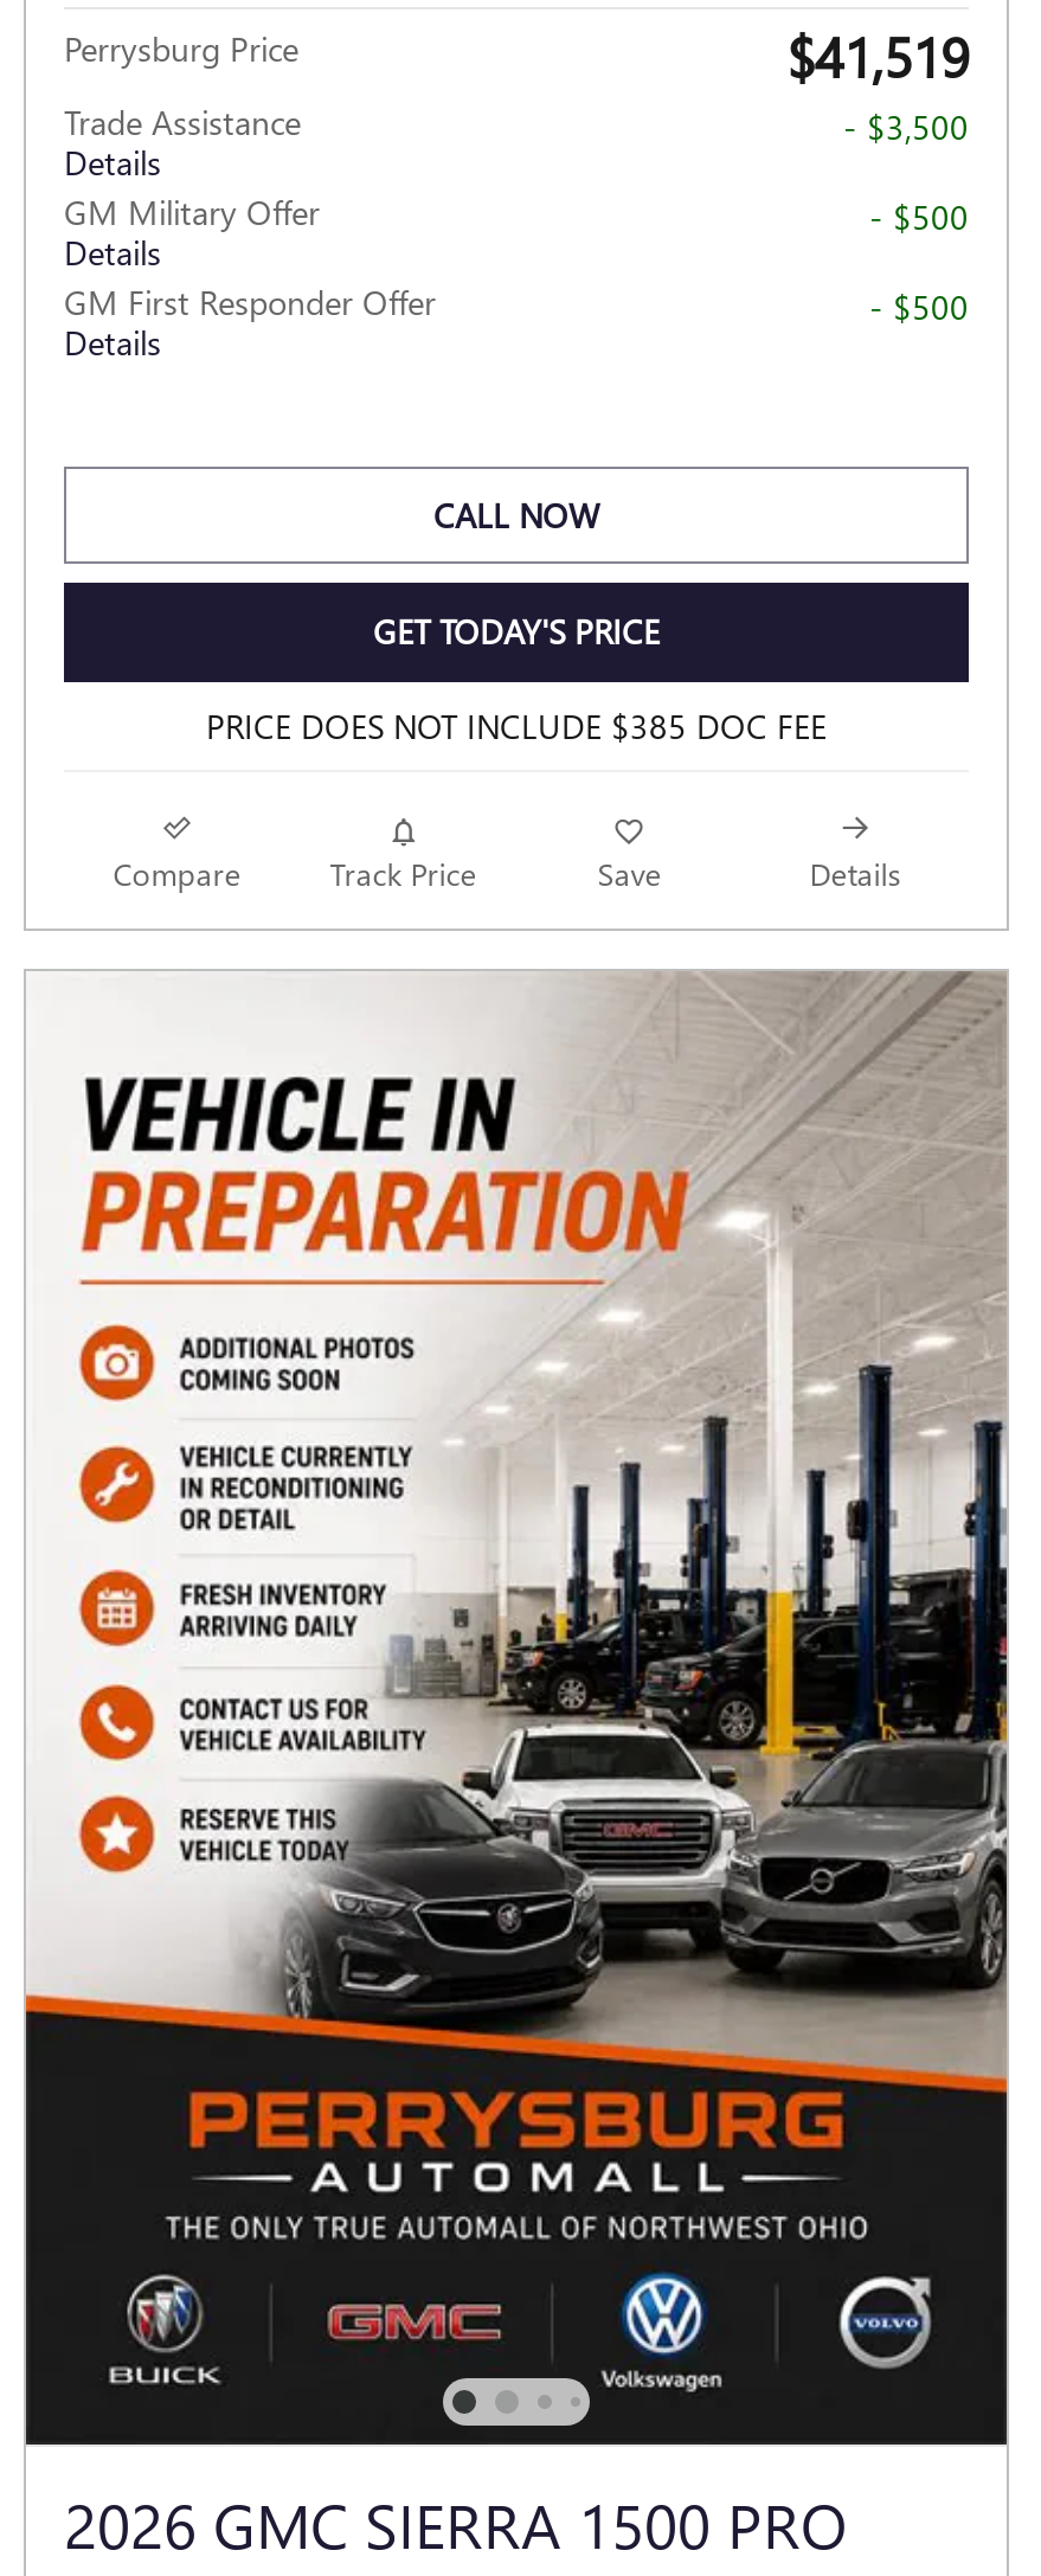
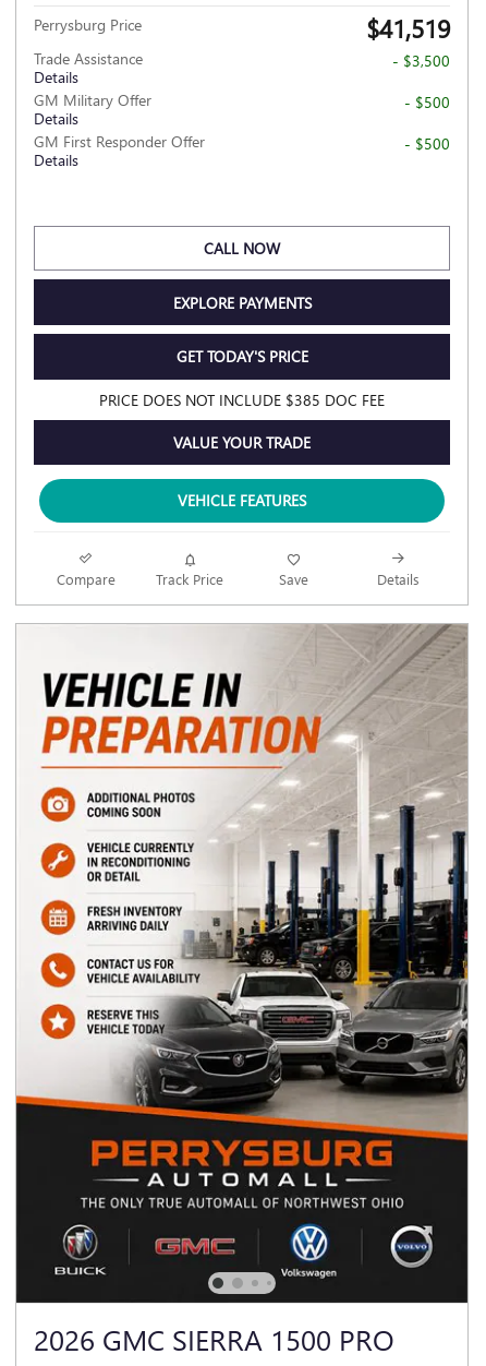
+ EXPLORE PAYMENTS

+ VALUE YOUR TRADE
+ VEHICLE FEATURES
